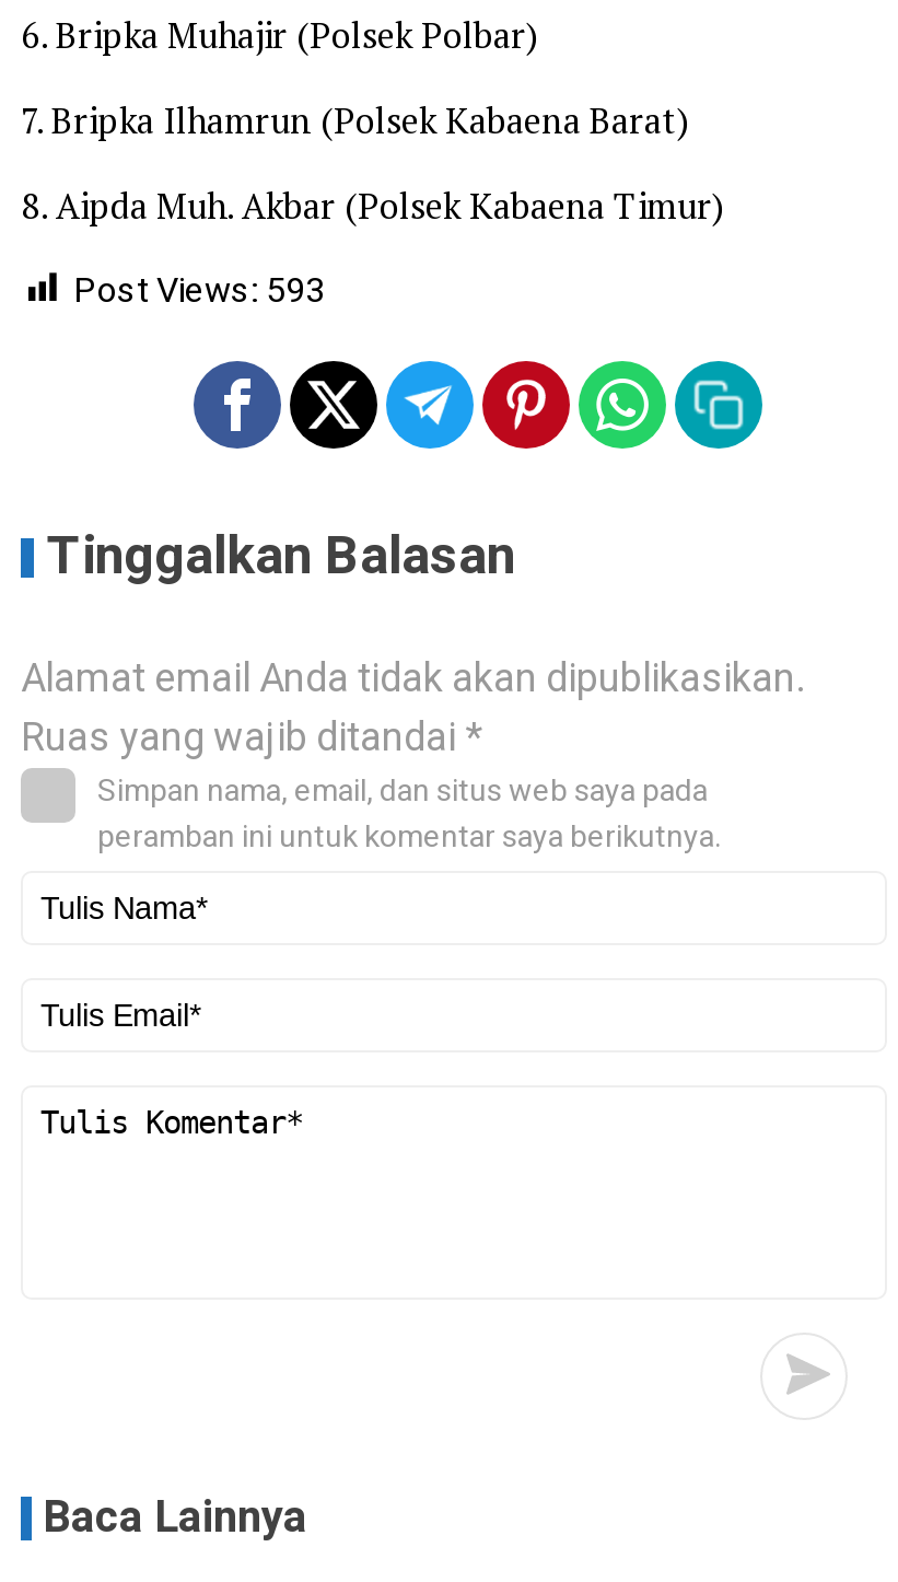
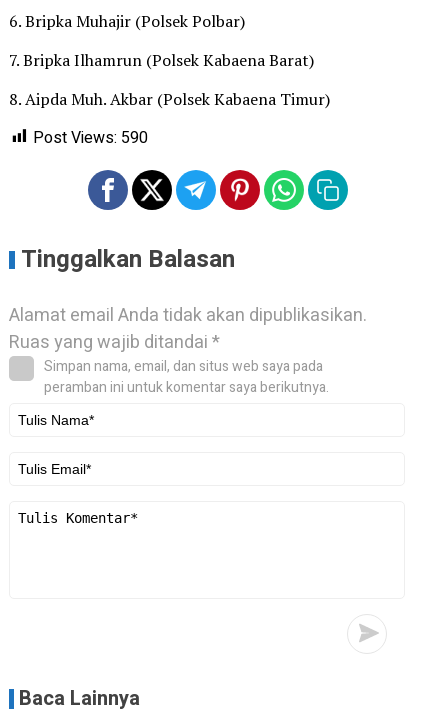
- Post Views: 593
+ Post Views: 590
